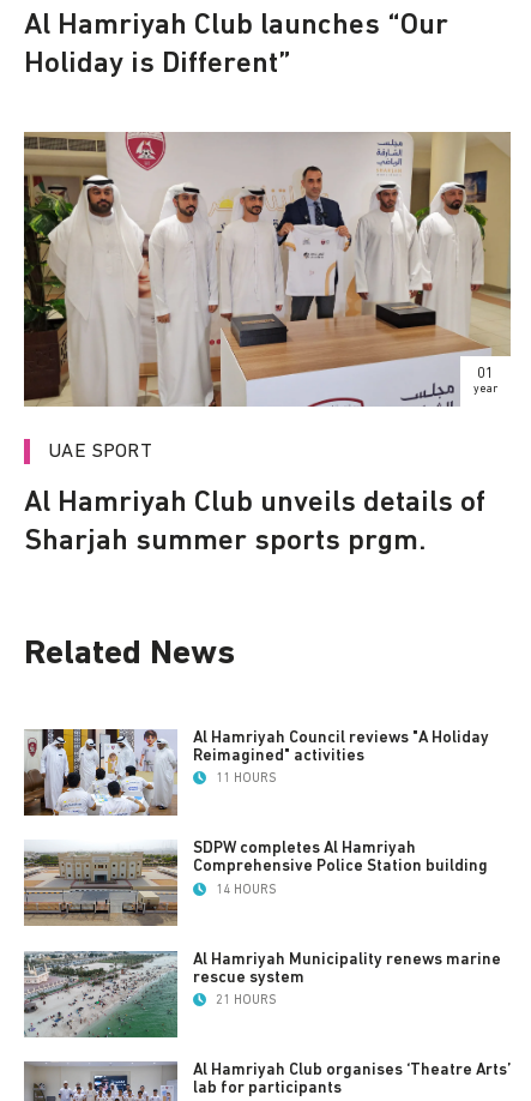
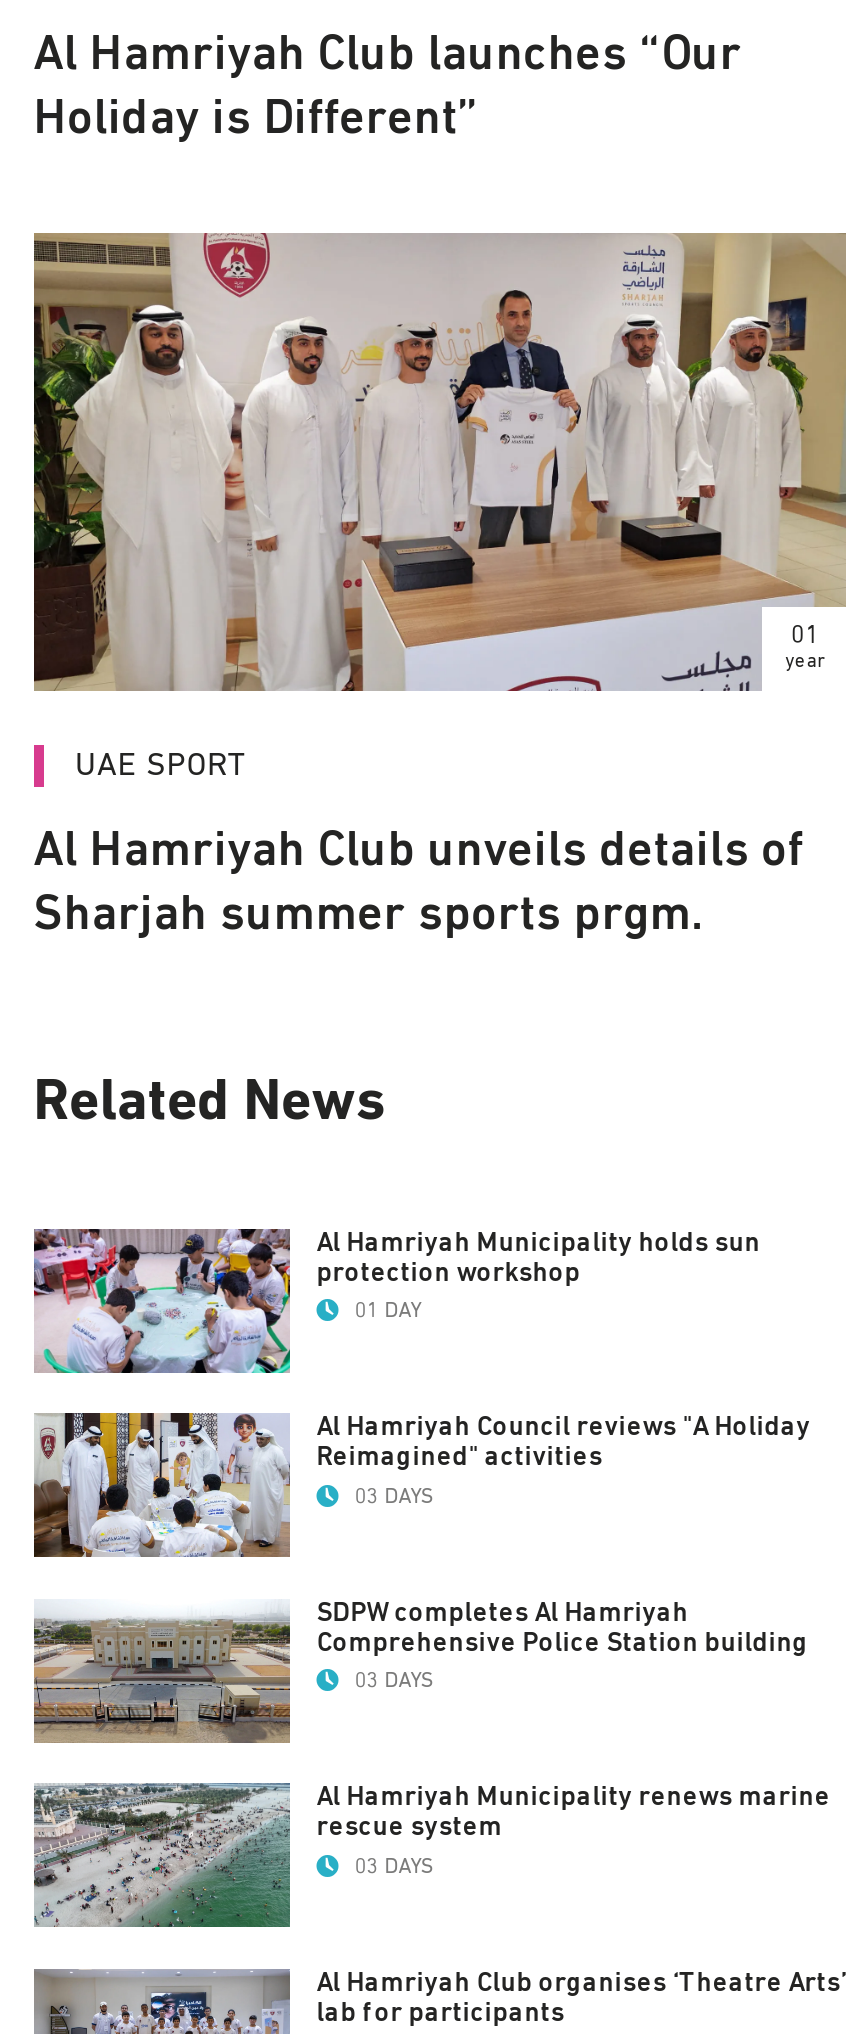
+ [image]
+ Al Hamriyah Municipality holds sun
+ protection workshop
+ 01 DAY

- 11 HOURS
+ 03 DAYS

- 14 HOURS
+ 03 DAYS

- 21 HOURS
+ 03 DAYS
